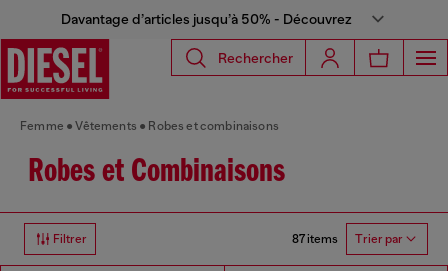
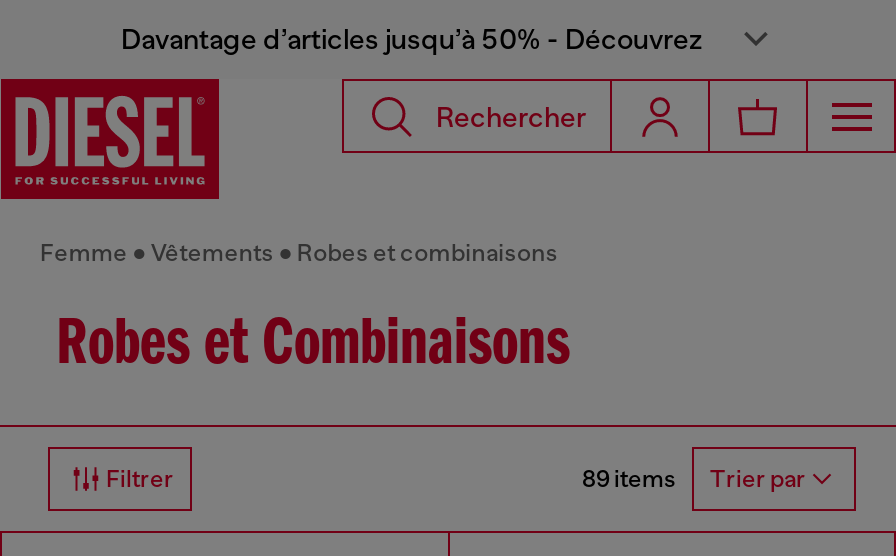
- 87 items Trier par
+ 89 items Trier par
